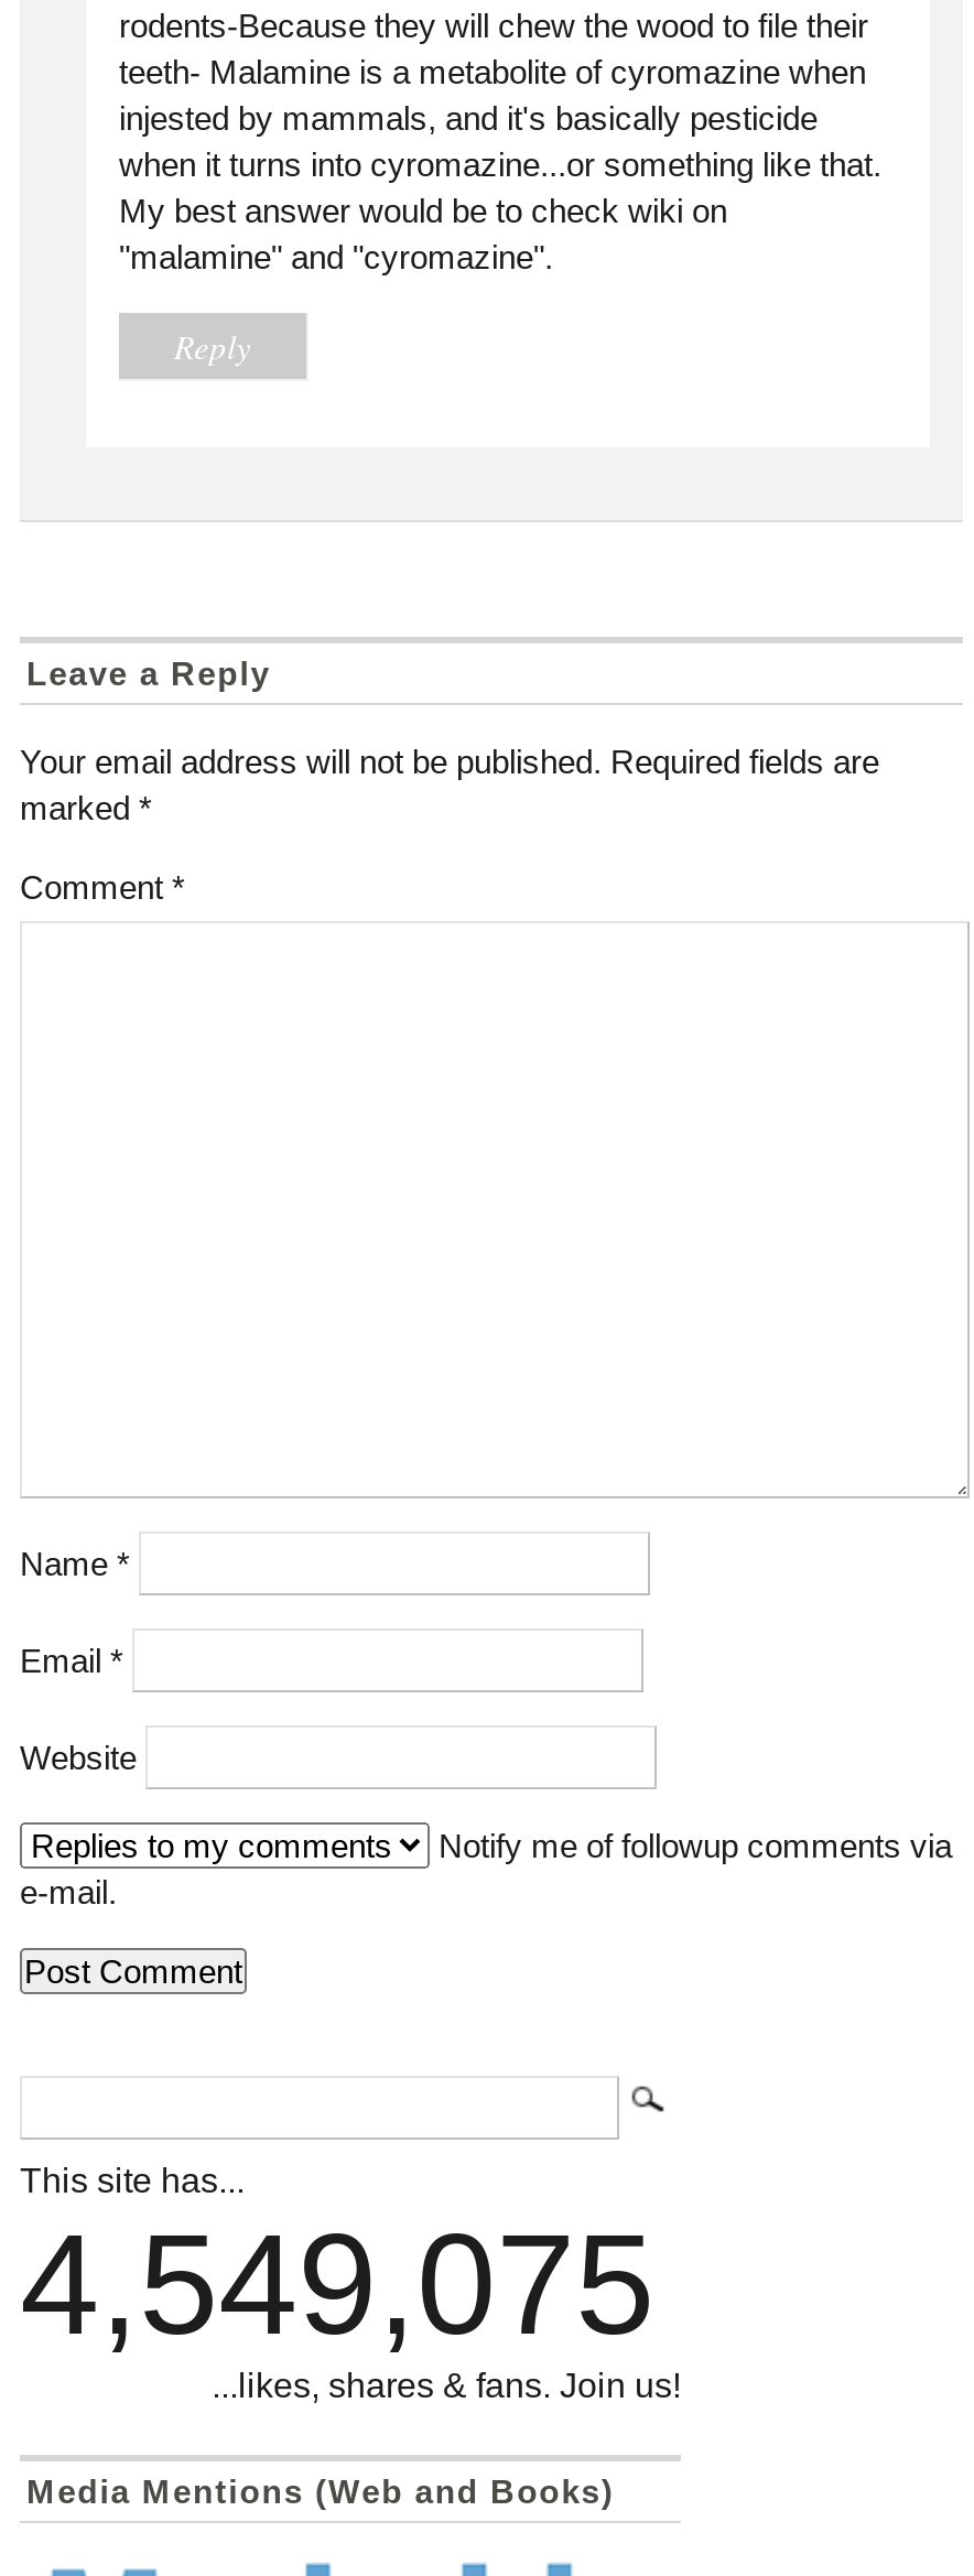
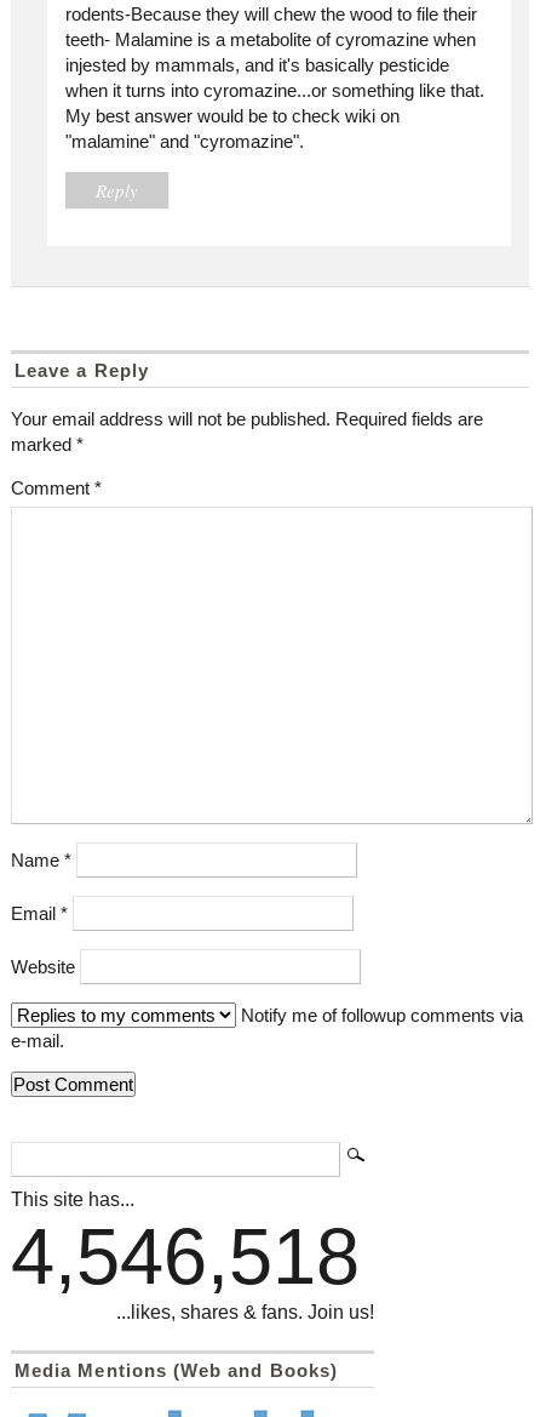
- 4,549,075
+ 4,546,518
